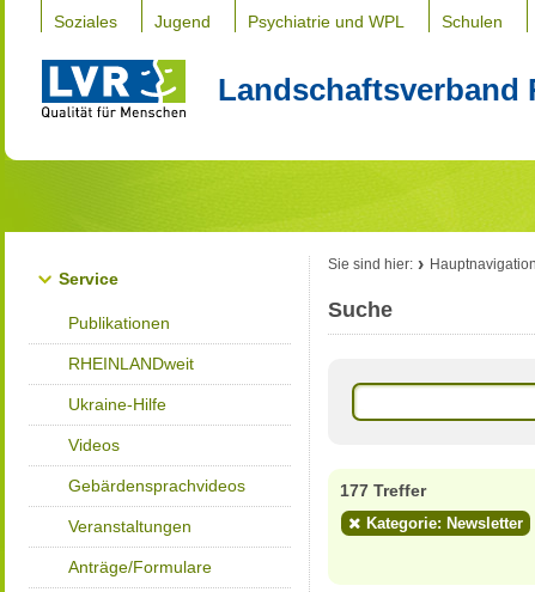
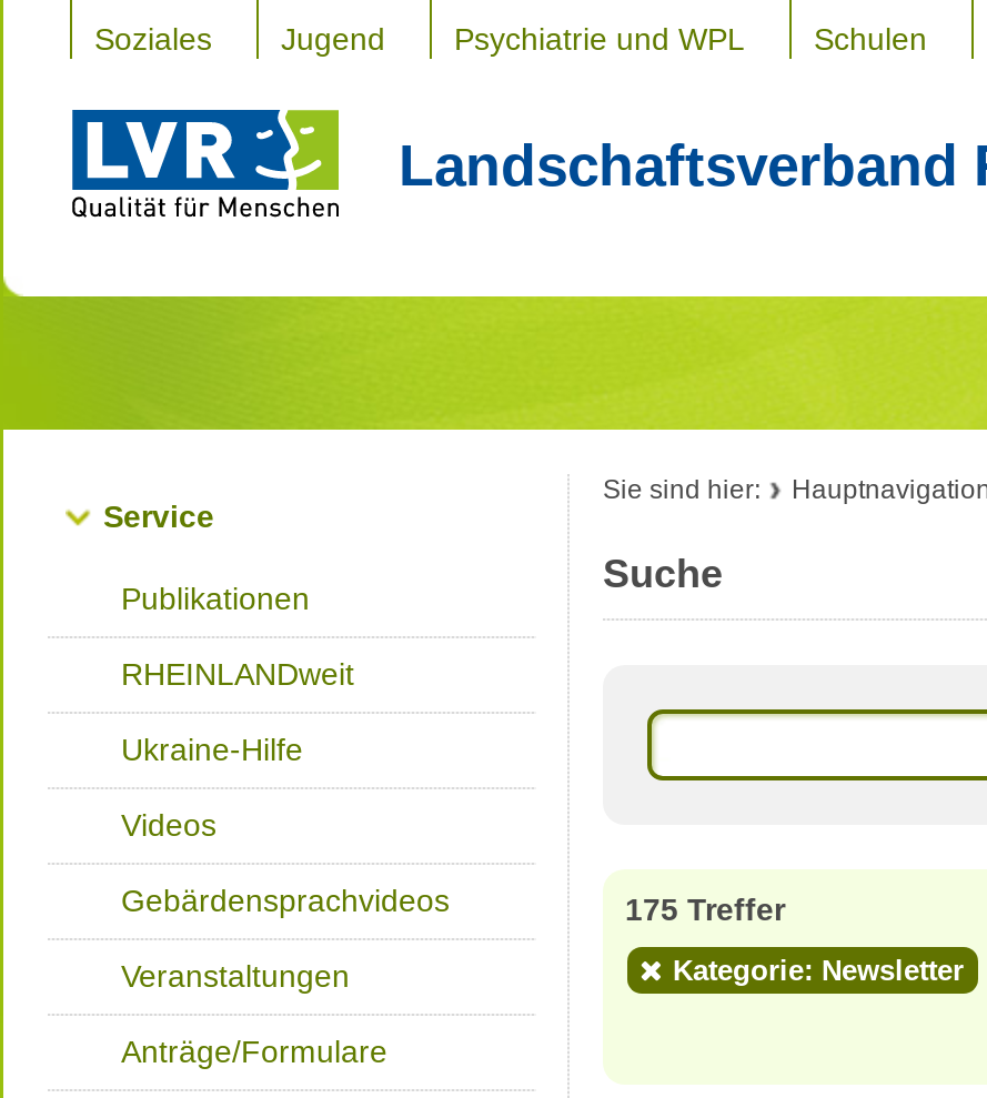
- 177 Treffer
+ 175 Treffer
